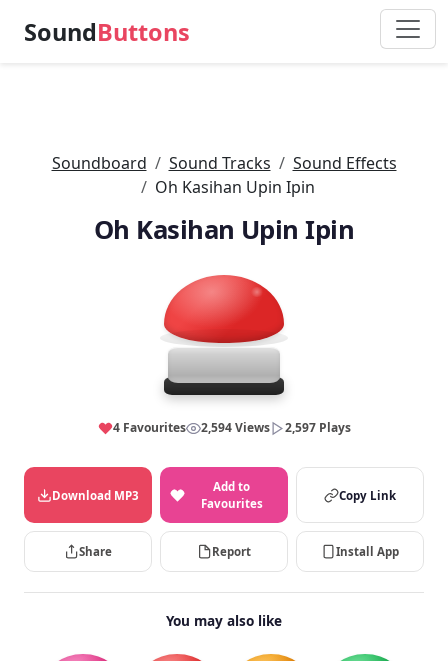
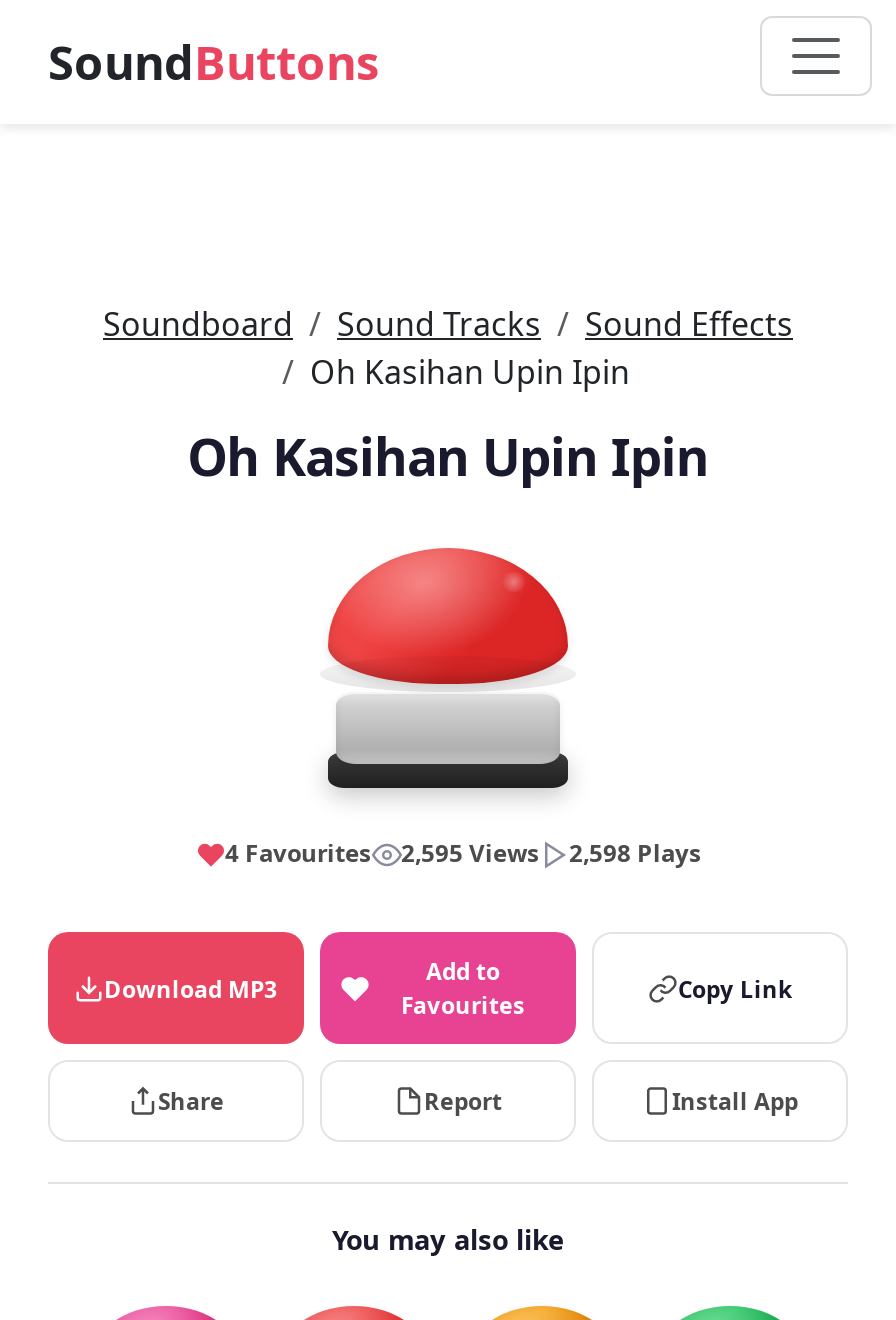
- 2,594 Views
+ 2,595 Views

- 2,597 Plays
+ 2,598 Plays
